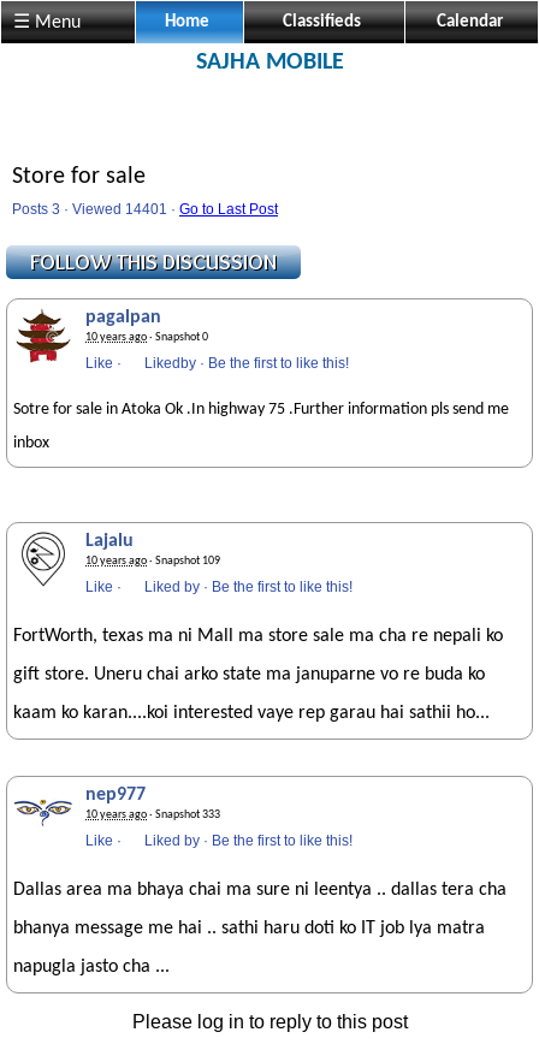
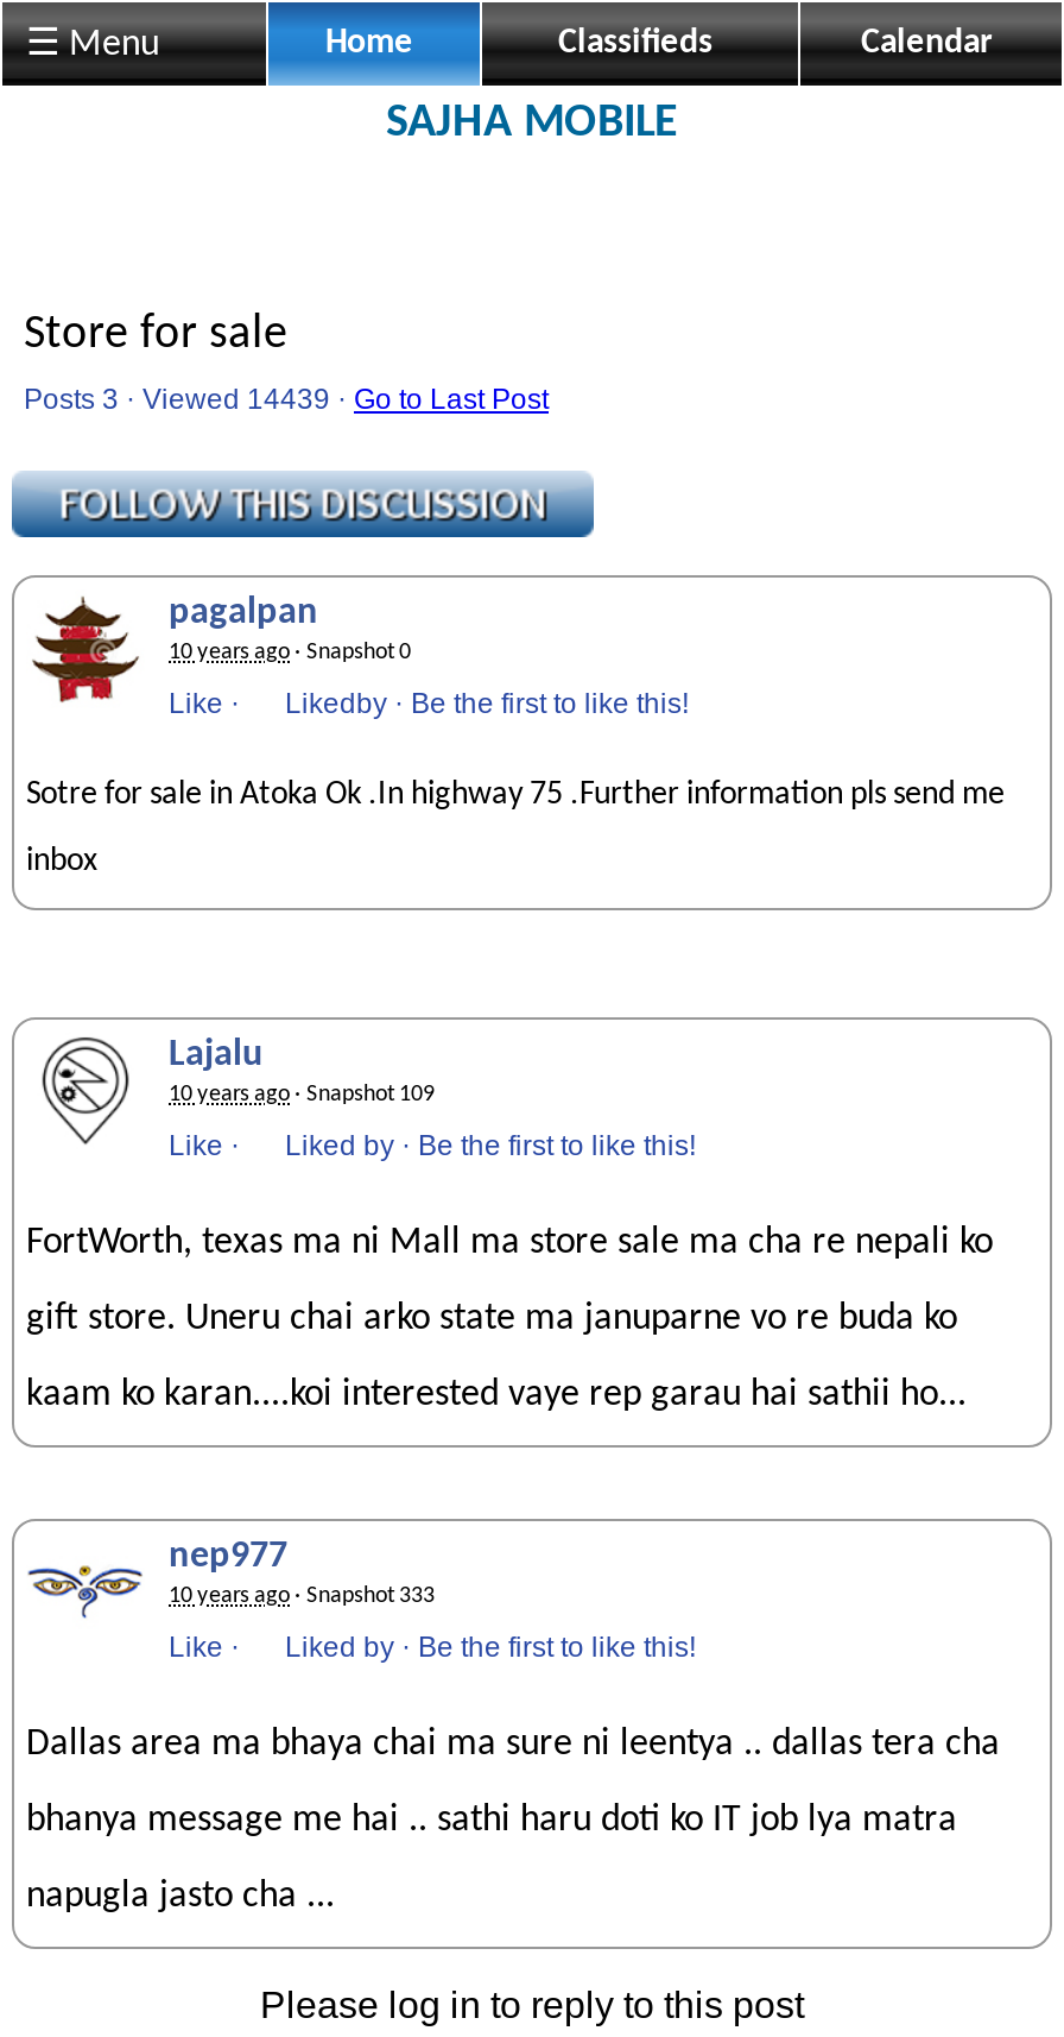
- Posts 3 · Viewed 14401 · Go to Last Post
+ Posts 3 · Viewed 14439 · Go to Last Post
